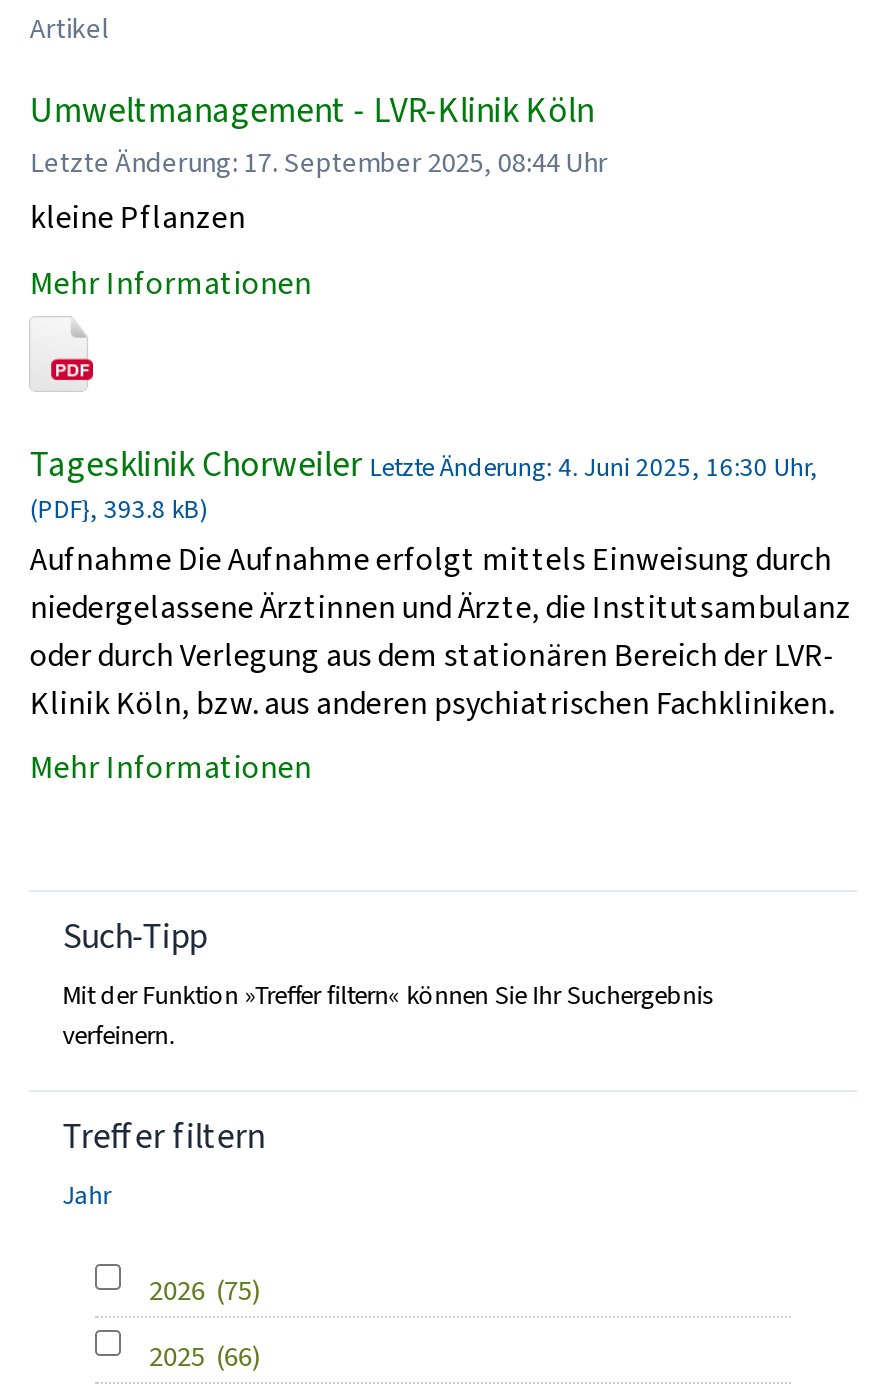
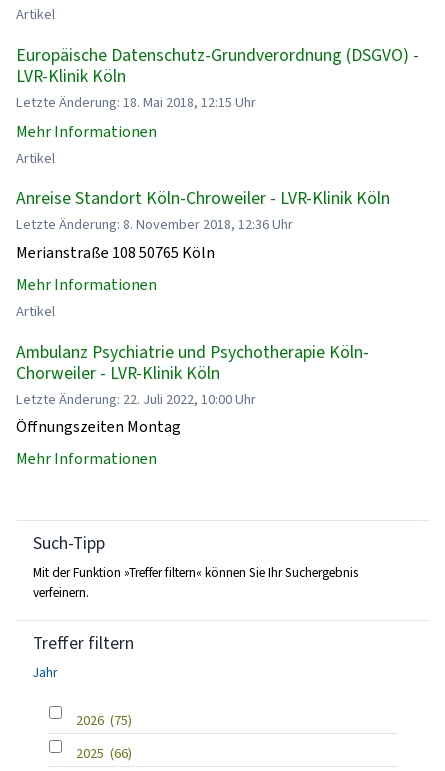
- Umweltmanagement - LVR-Klinik Köln
- Letzte Änderung: 17. September 2025, 08:44 Uhr
- kleine Pflanzen
+ Europäische Datenschutz-Grundverordnung (DSGVO) -
+ LVR-Klinik Köln
+ Letzte Änderung: 18. Mai 2018, 12:15 Uhr

- Tagesklinik Chorweiler Letzte Änderung: 4. Juni 2025, 16:30 Uhr,
- (PDF}, 393.8 kB)
- Aufnahme Die Aufnahme erfolgt mittels Einweisung durch
- niedergelassene Ärztinnen und Ärzte, die Institutsambulanz
- oder durch Verlegung aus dem stationären Bereich der LVR-
- Klinik Köln, bzw. aus anderen psychiatrischen Fachkliniken.
+ Artikel
+ Anreise Standort Köln-Chroweiler - LVR-Klinik Köln
+ Letzte Änderung: 8. November 2018, 12:36 Uhr
+ Merianstraße 108 50765 Köln
+ Mehr Informationen
+ Artikel
+ Ambulanz Psychiatrie und Psychotherapie Köln-
+ Chorweiler - LVR-Klinik Köln
+ Letzte Änderung: 22. Juli 2022, 10:00 Uhr
+ Öffnungszeiten Montag
